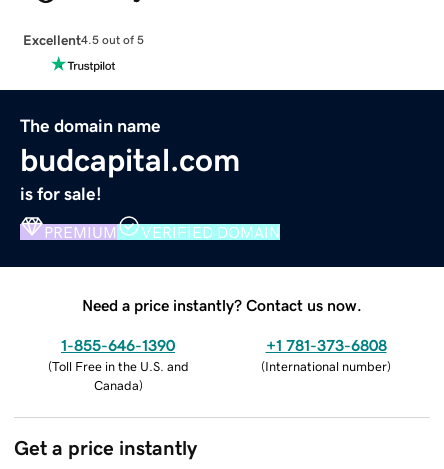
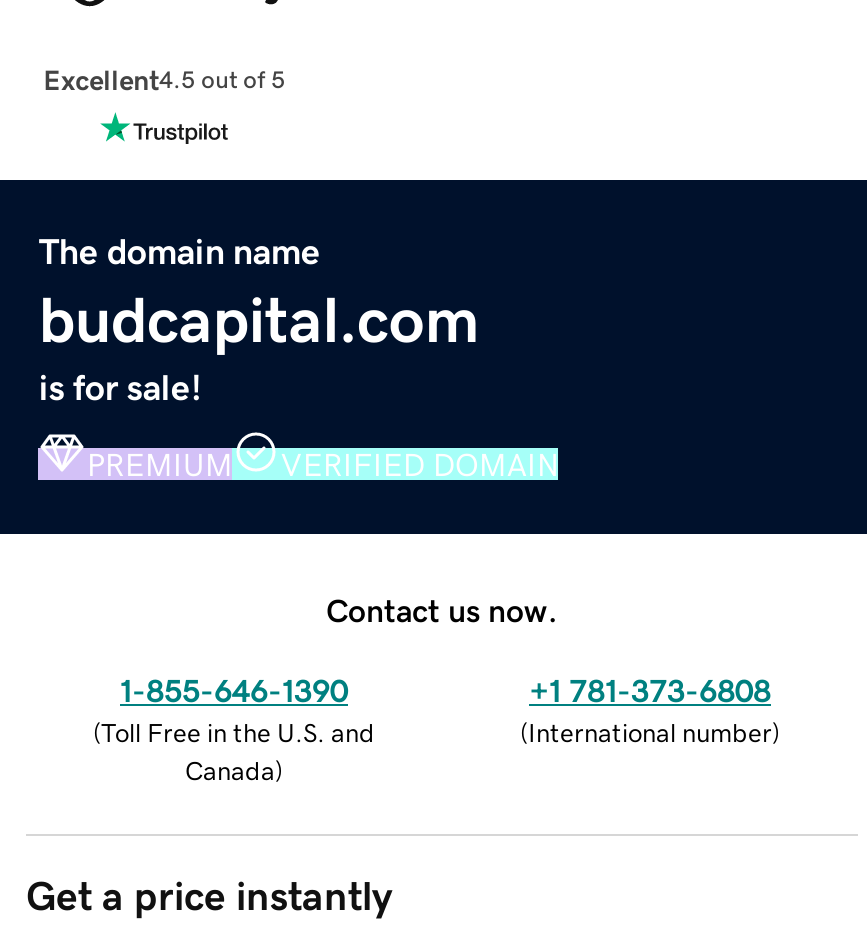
- Need a price instantly? Contact us now.
+ Contact us now.
